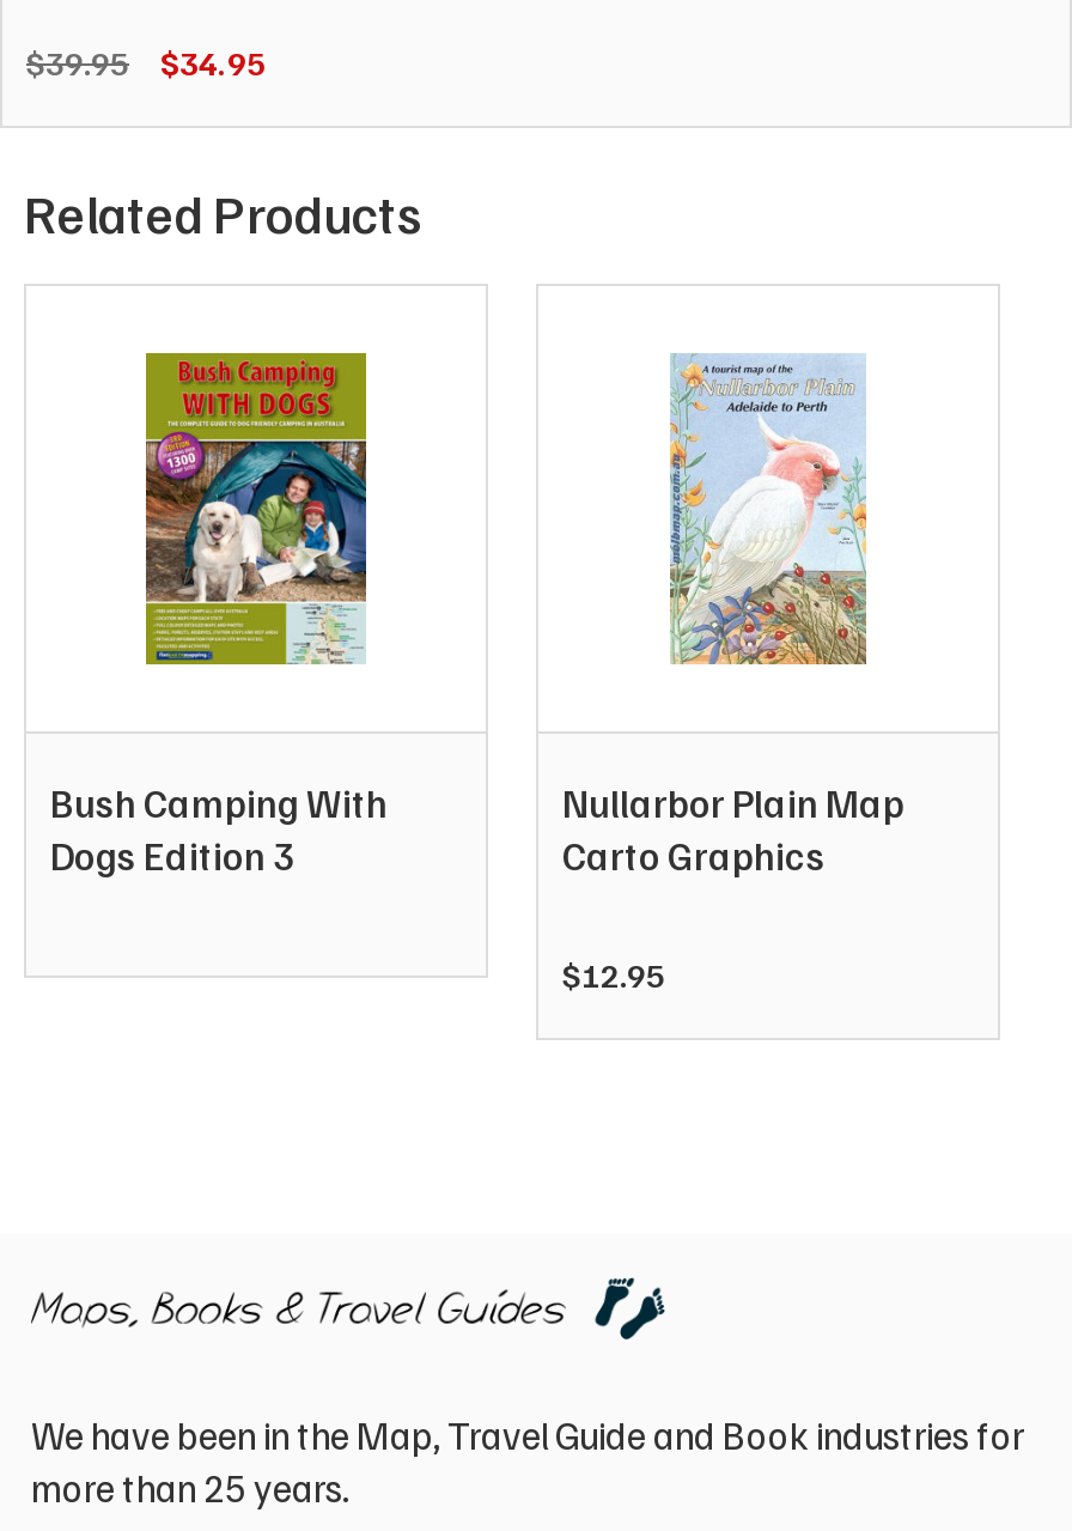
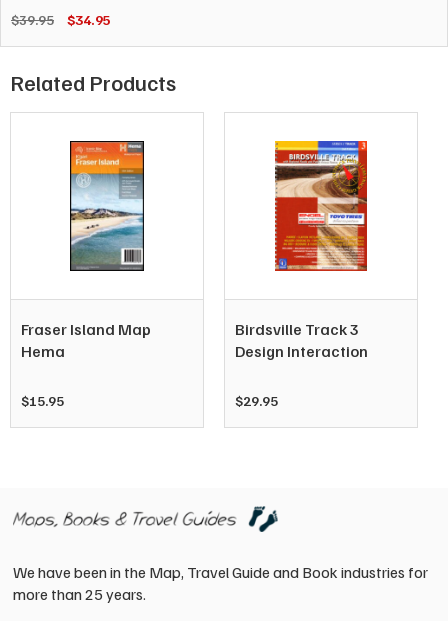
- [image]
+ [image]

- [image]
+ [image]

- Bush Camping With
- Dogs Edition 3
+ Fraser Island Map
+ Hema
+ $15.95

- Nullarbor Plain Map
- Carto Graphics
- $12.95
+ Birdsville Track 3
+ Design Interaction
+ $29.95
